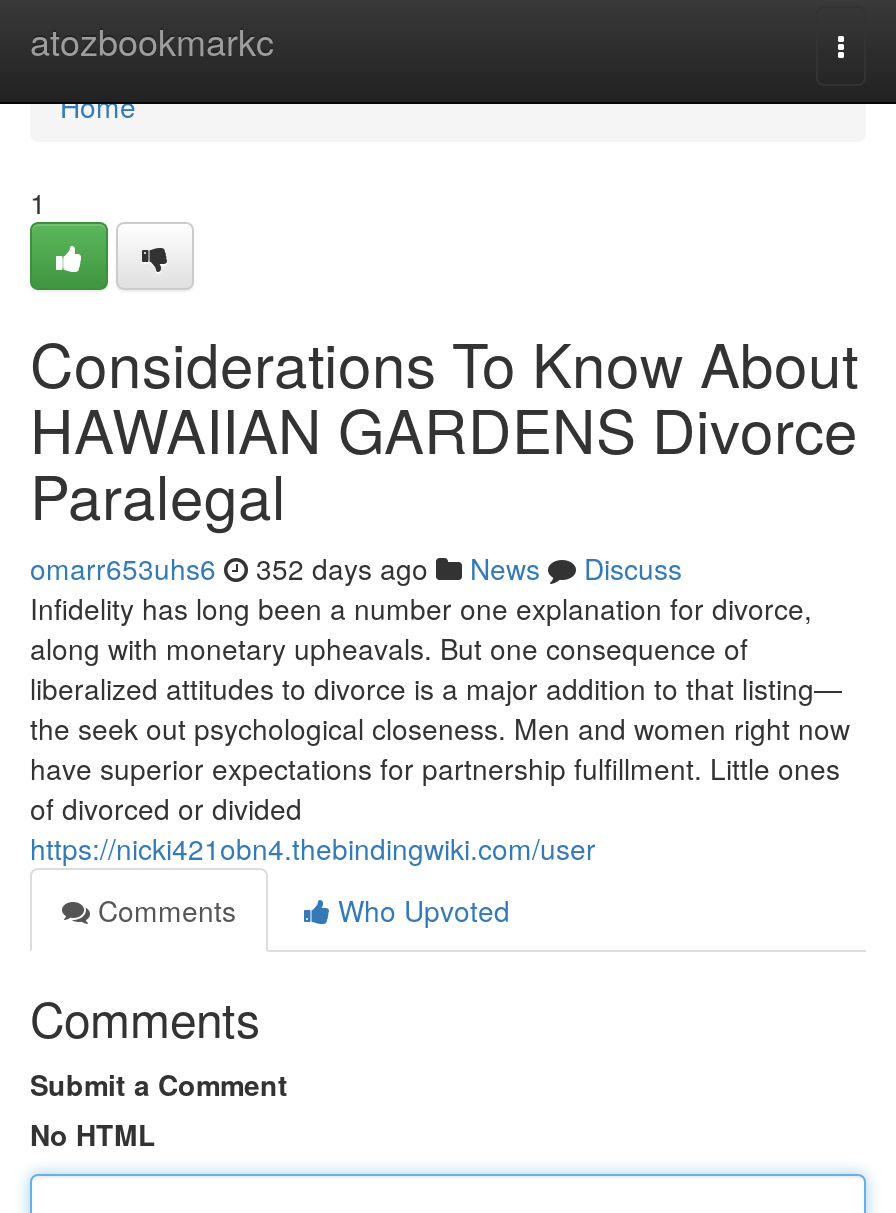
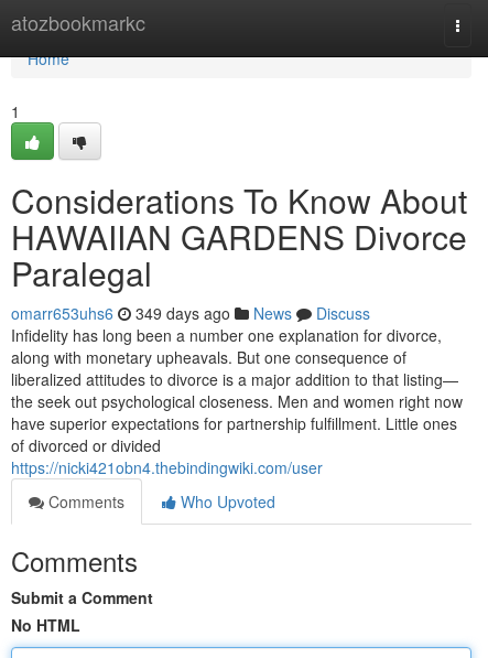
- omarr653uhs6 352 days ago News Discuss
+ omarr653uhs6 349 days ago News Discuss
